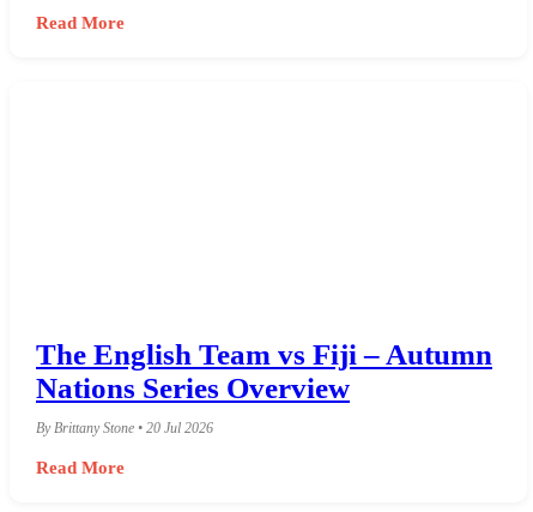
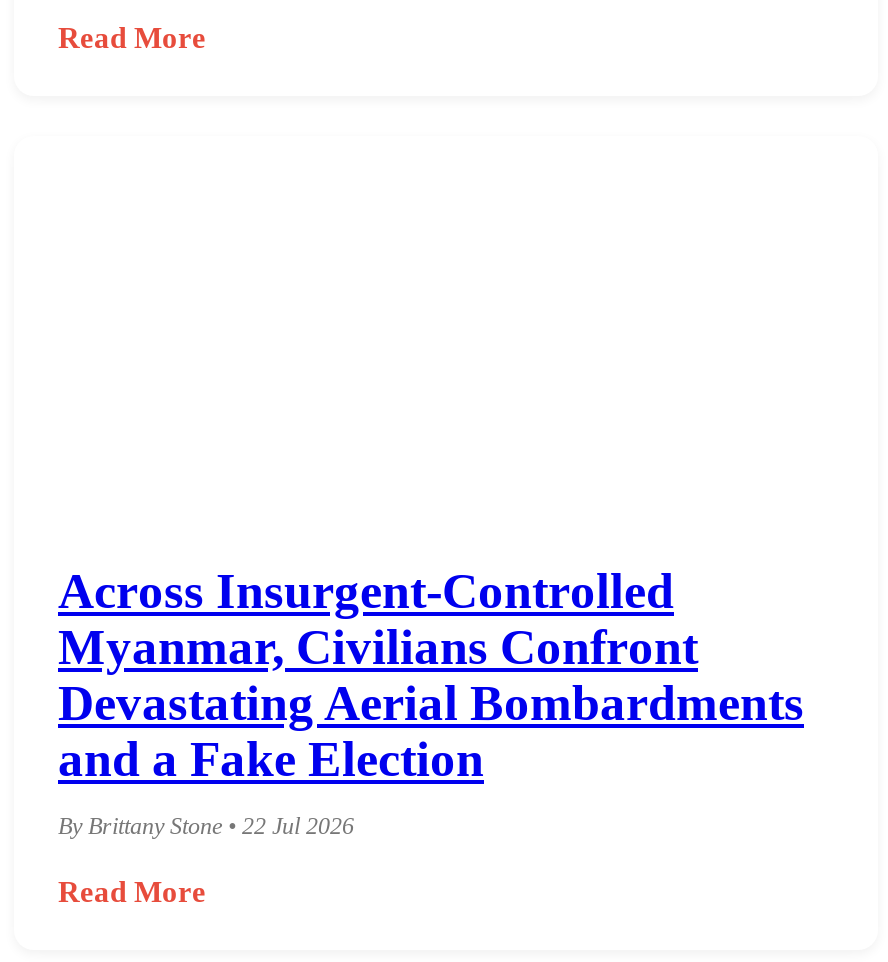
- The English Team vs Fiji – Autumn
- Nations Series Overview
+ Across Insurgent-Controlled
+ Myanmar, Civilians Confront
+ Devastating Aerial Bombardments
+ and a Fake Election

- By Brittany Stone • 20 Jul 2026
+ By Brittany Stone • 22 Jul 2026
